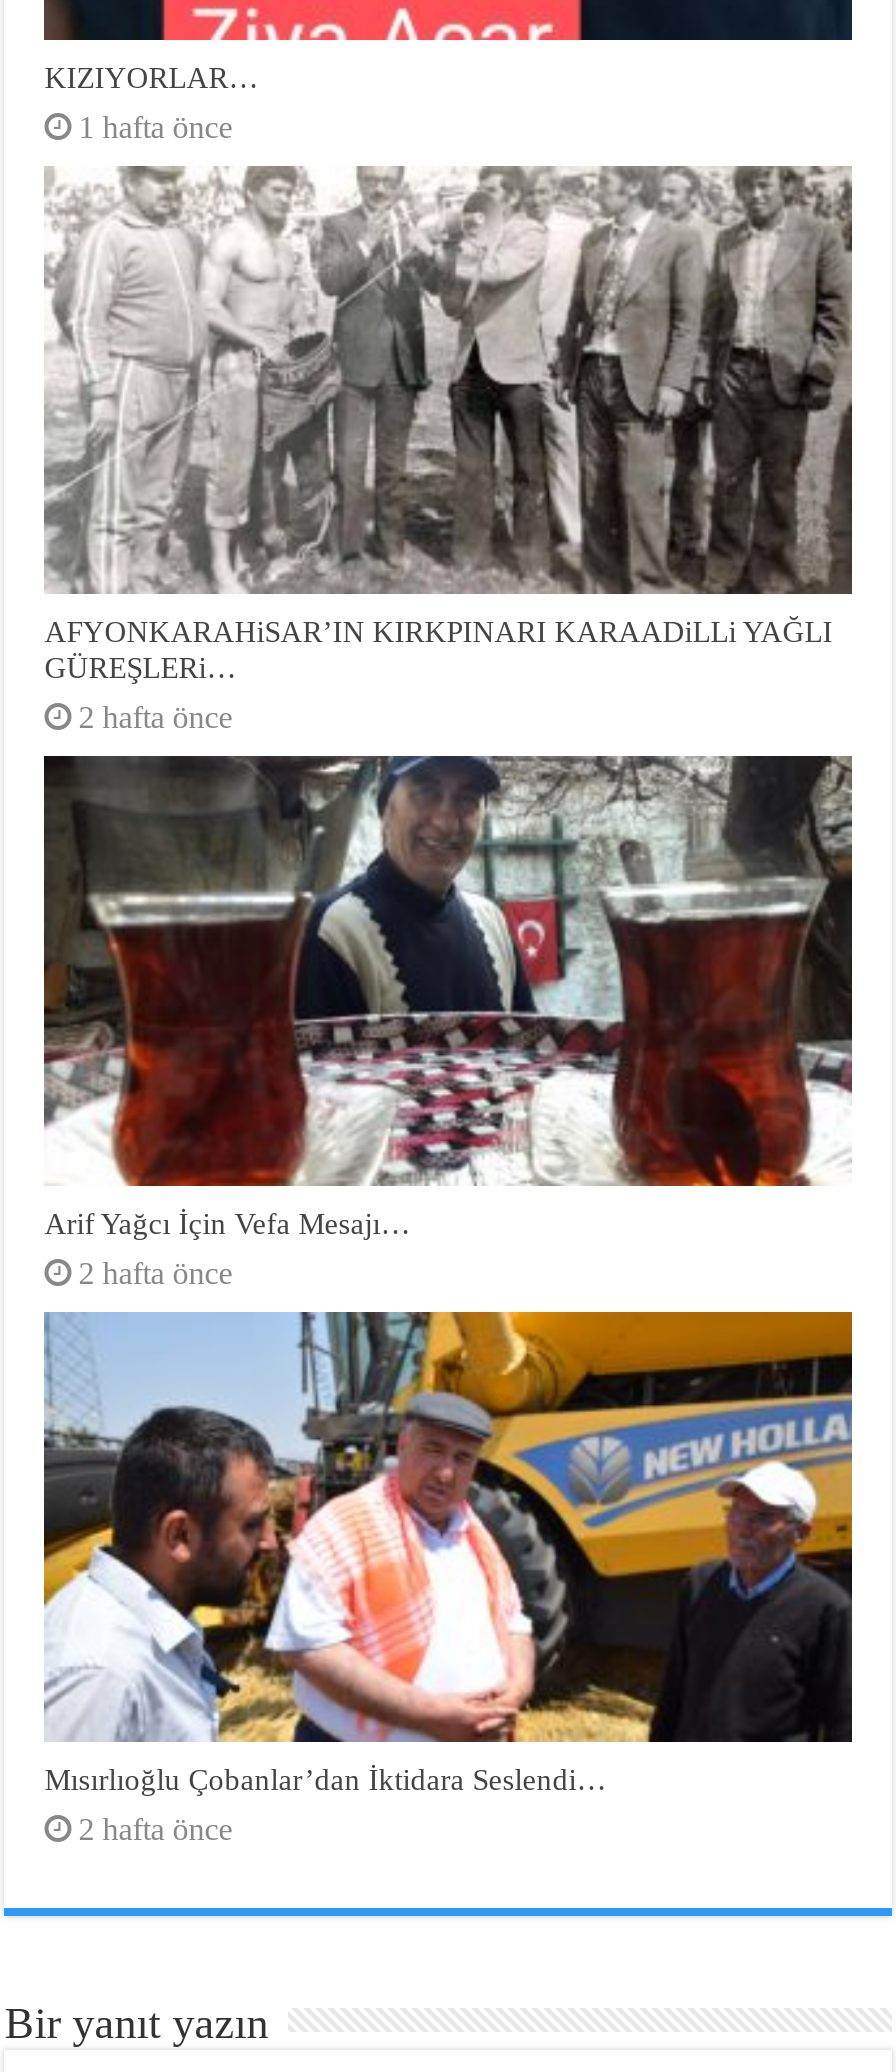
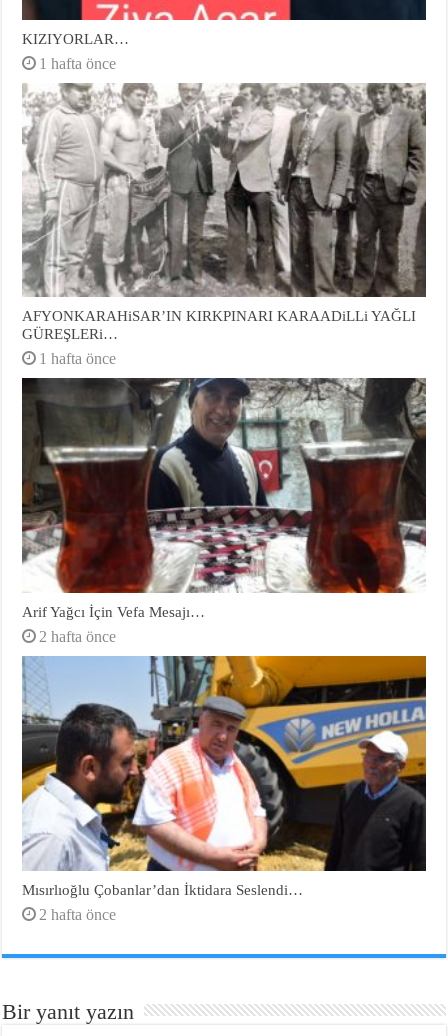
- 2 hafta önce
+ 1 hafta önce
